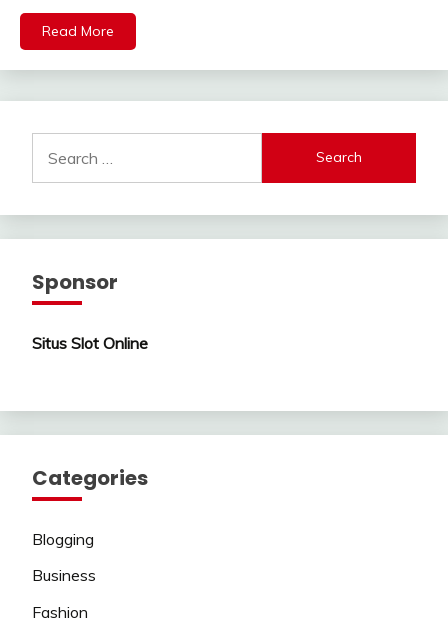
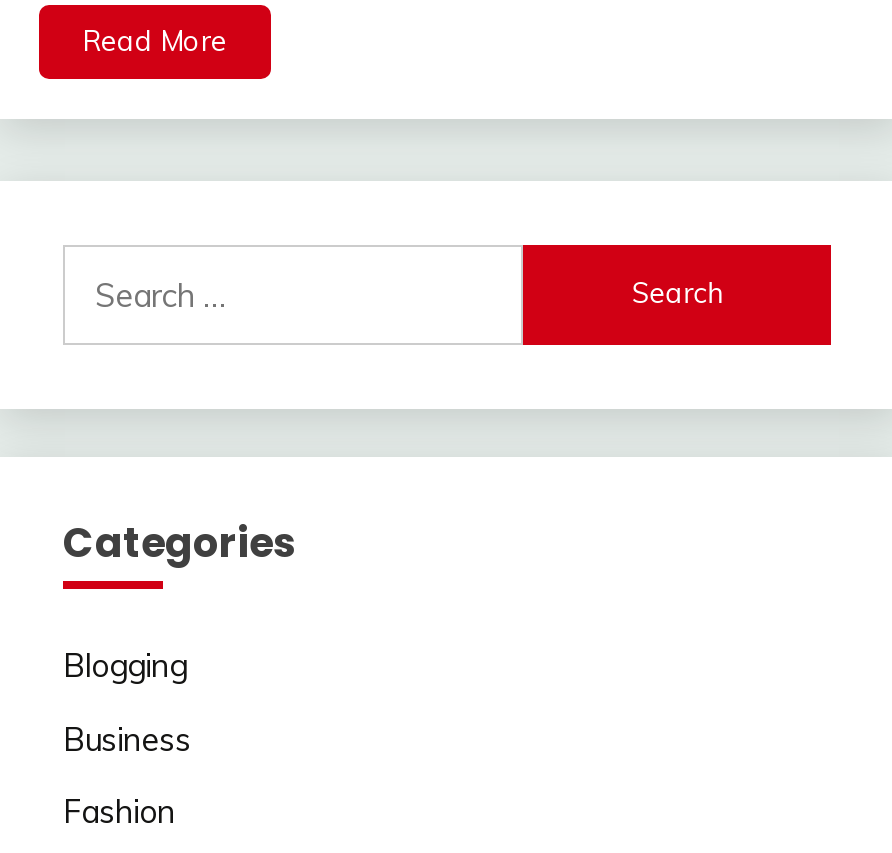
- Sponsor
- Situs Slot Online
